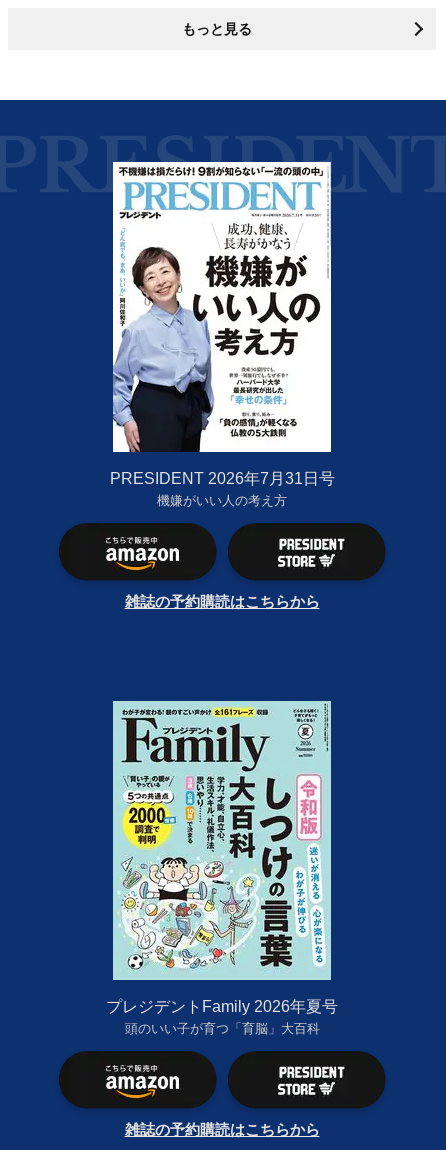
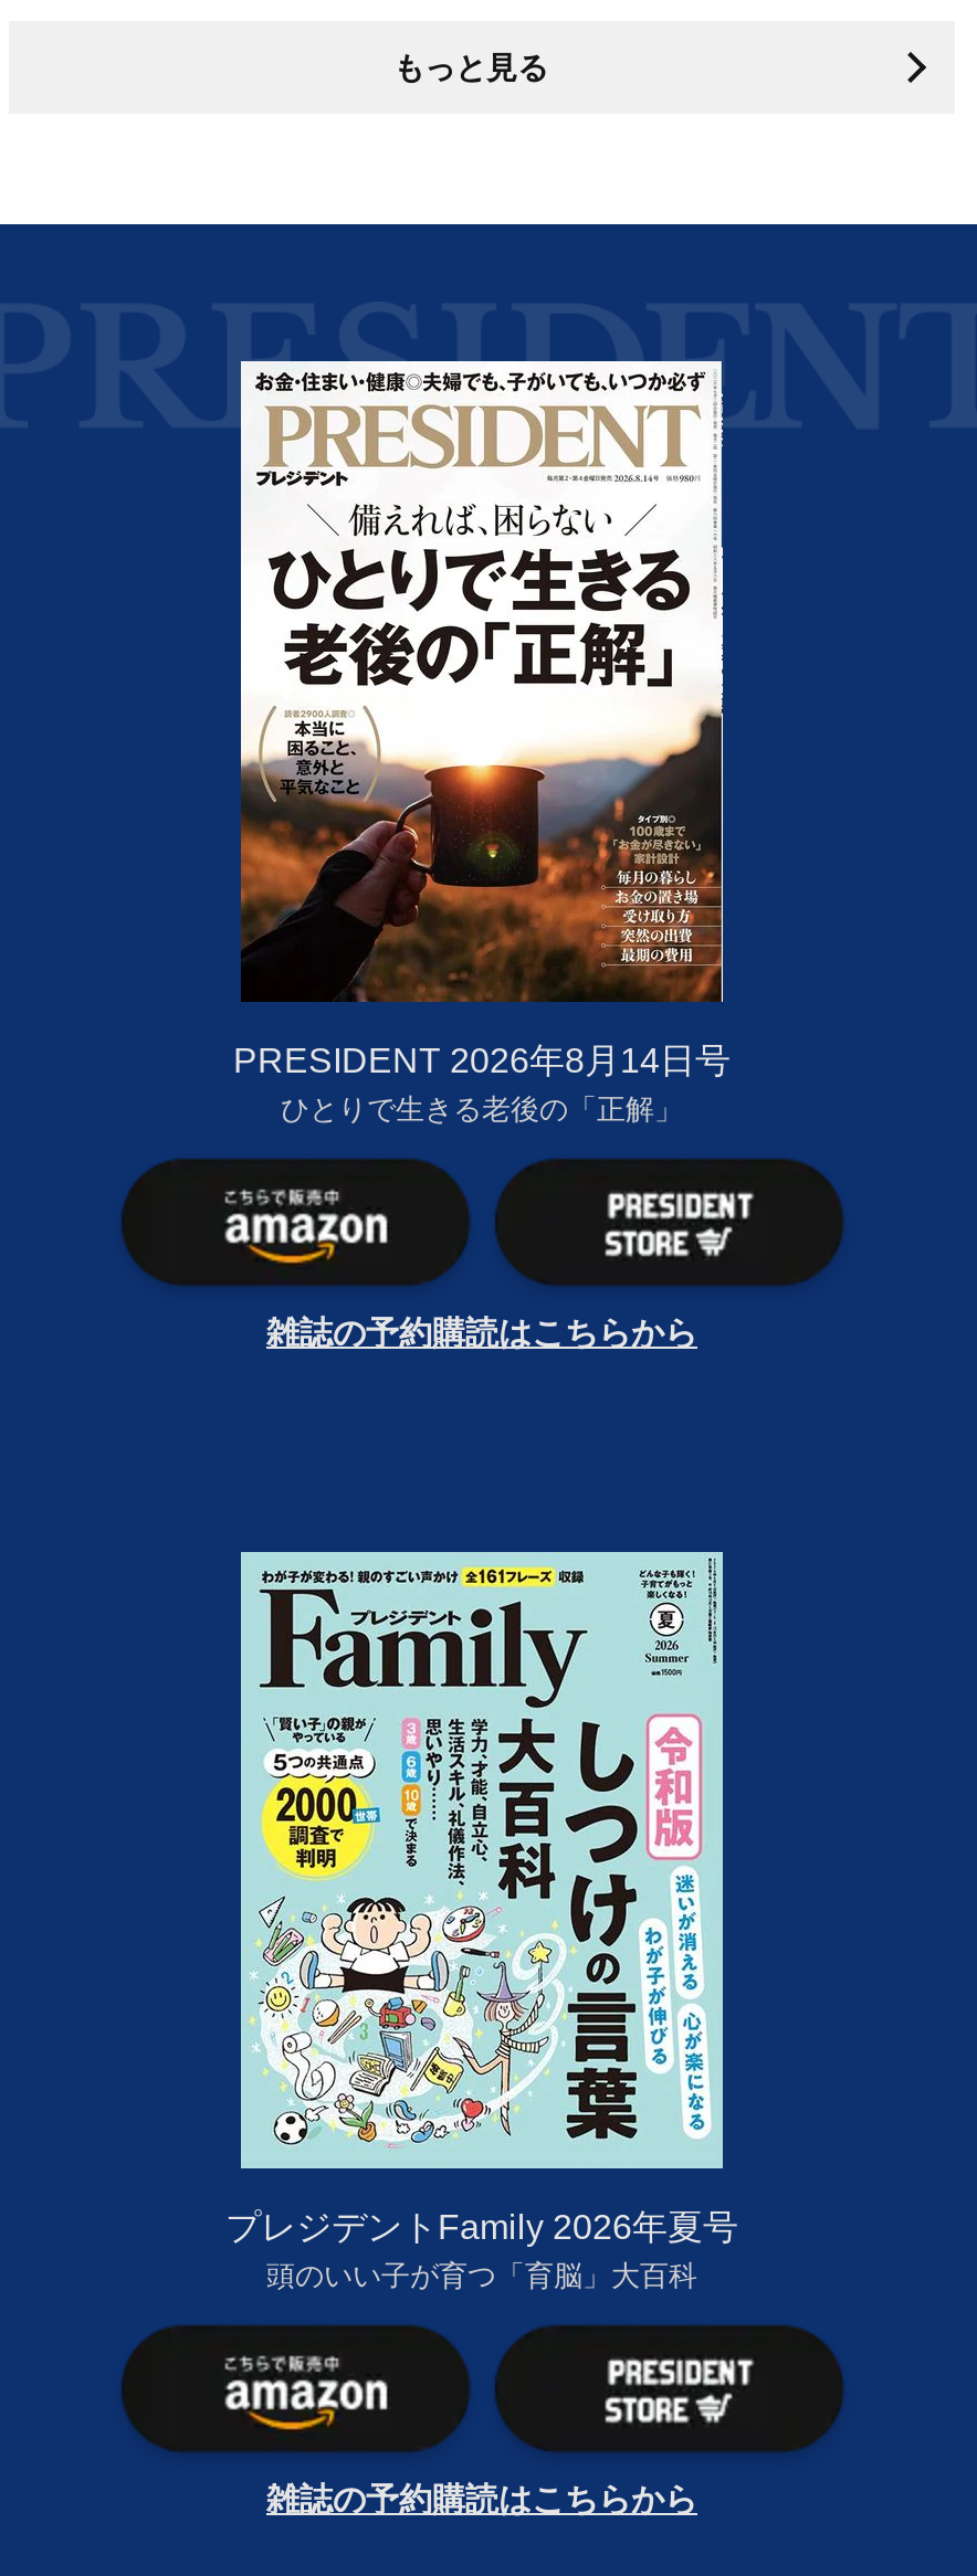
- [image]
- PRESIDENT 2026年7月31日号
- 機嫌がいい人の考え方
+ [image]
+ PRESIDENT 2026年8月14日号
+ ひとりで生きる老後の「正解」
